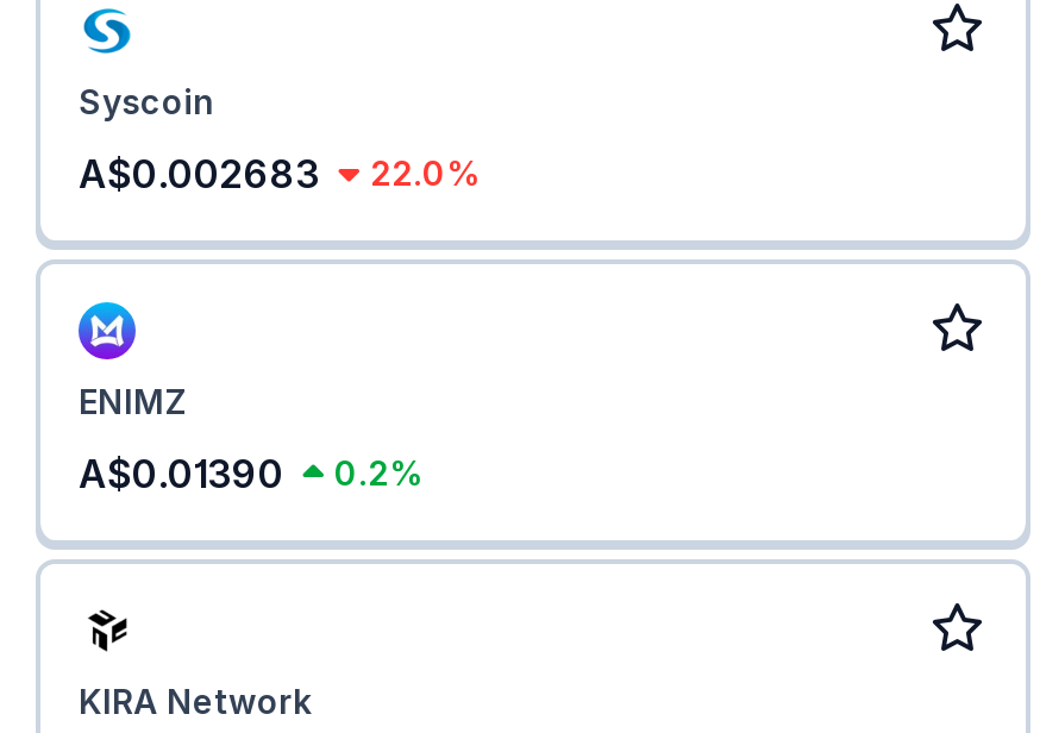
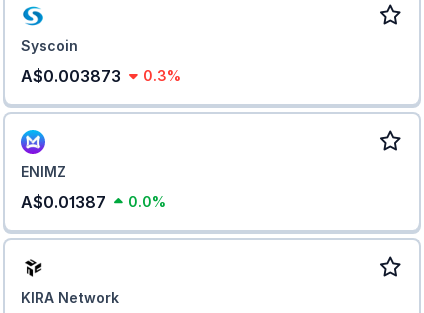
- A$0.002683
- 22.0%
+ A$0.003873
+ 0.3%

- A$0.01390
- 0.2%
+ A$0.01387
+ 0.0%
